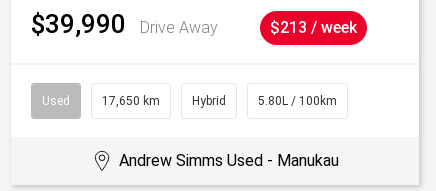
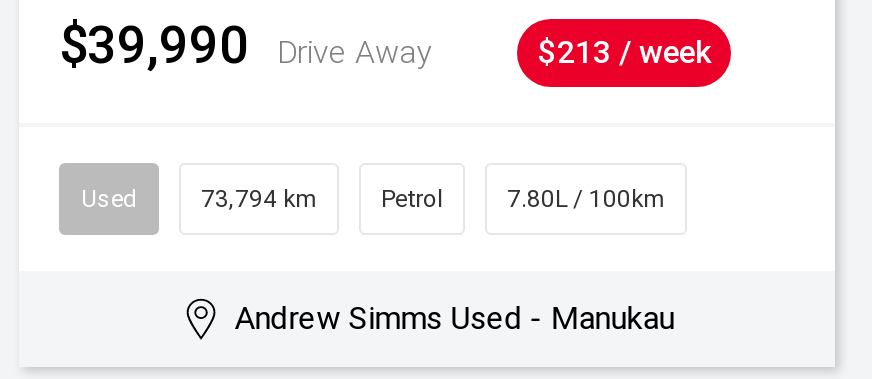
- 17,650 km
- Hybrid
- 5.80L / 100km
+ 73,794 km
+ Petrol
+ 7.80L / 100km
